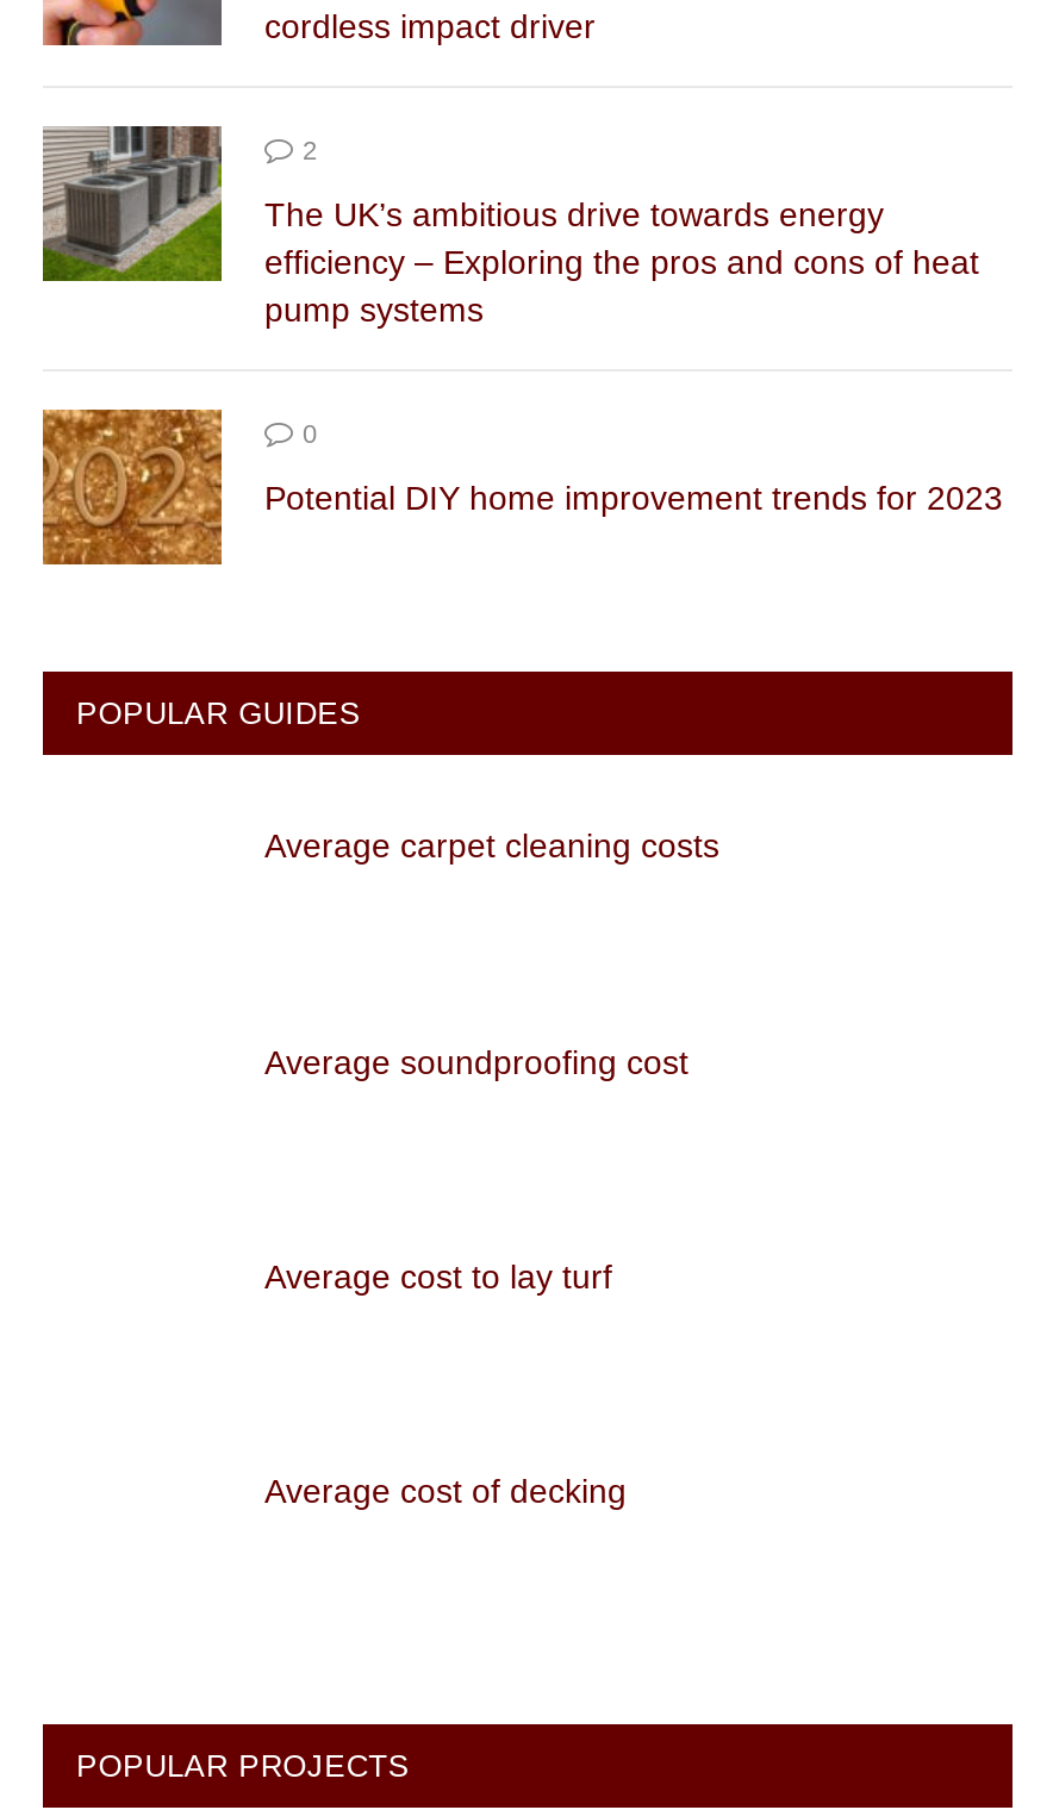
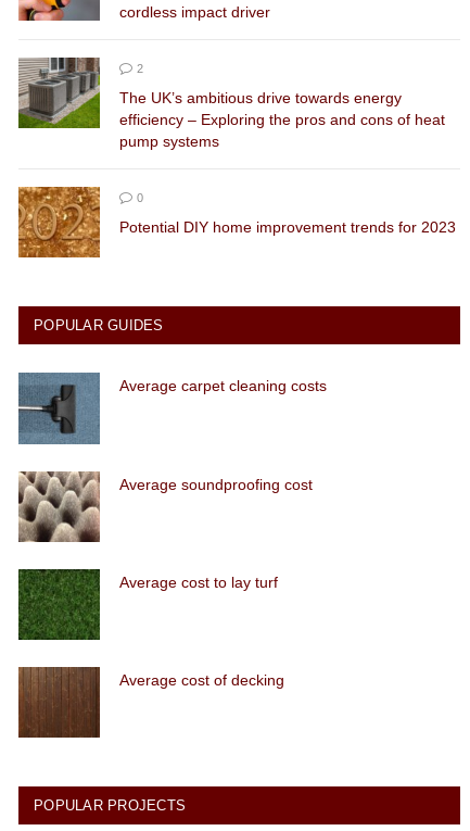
+ [image]

+ [image]

+ [image]

+ [image]
